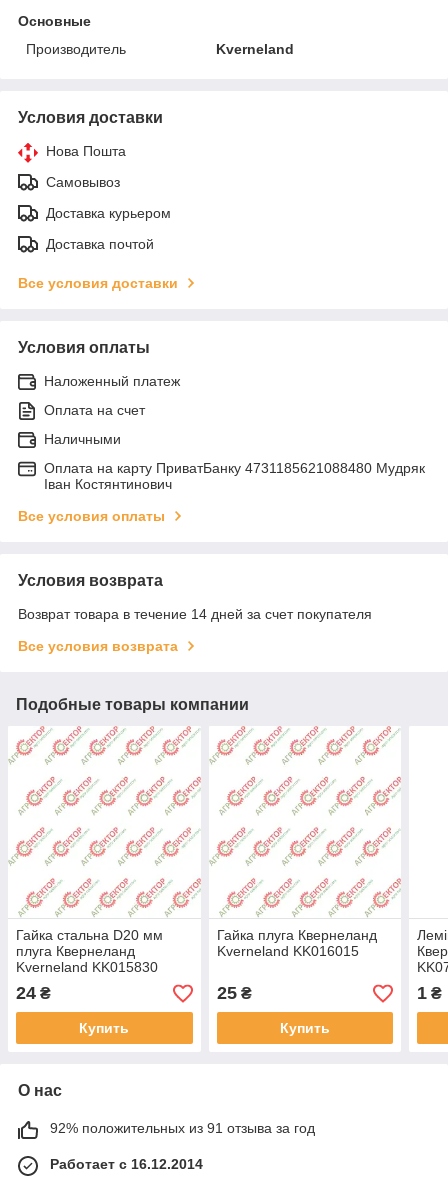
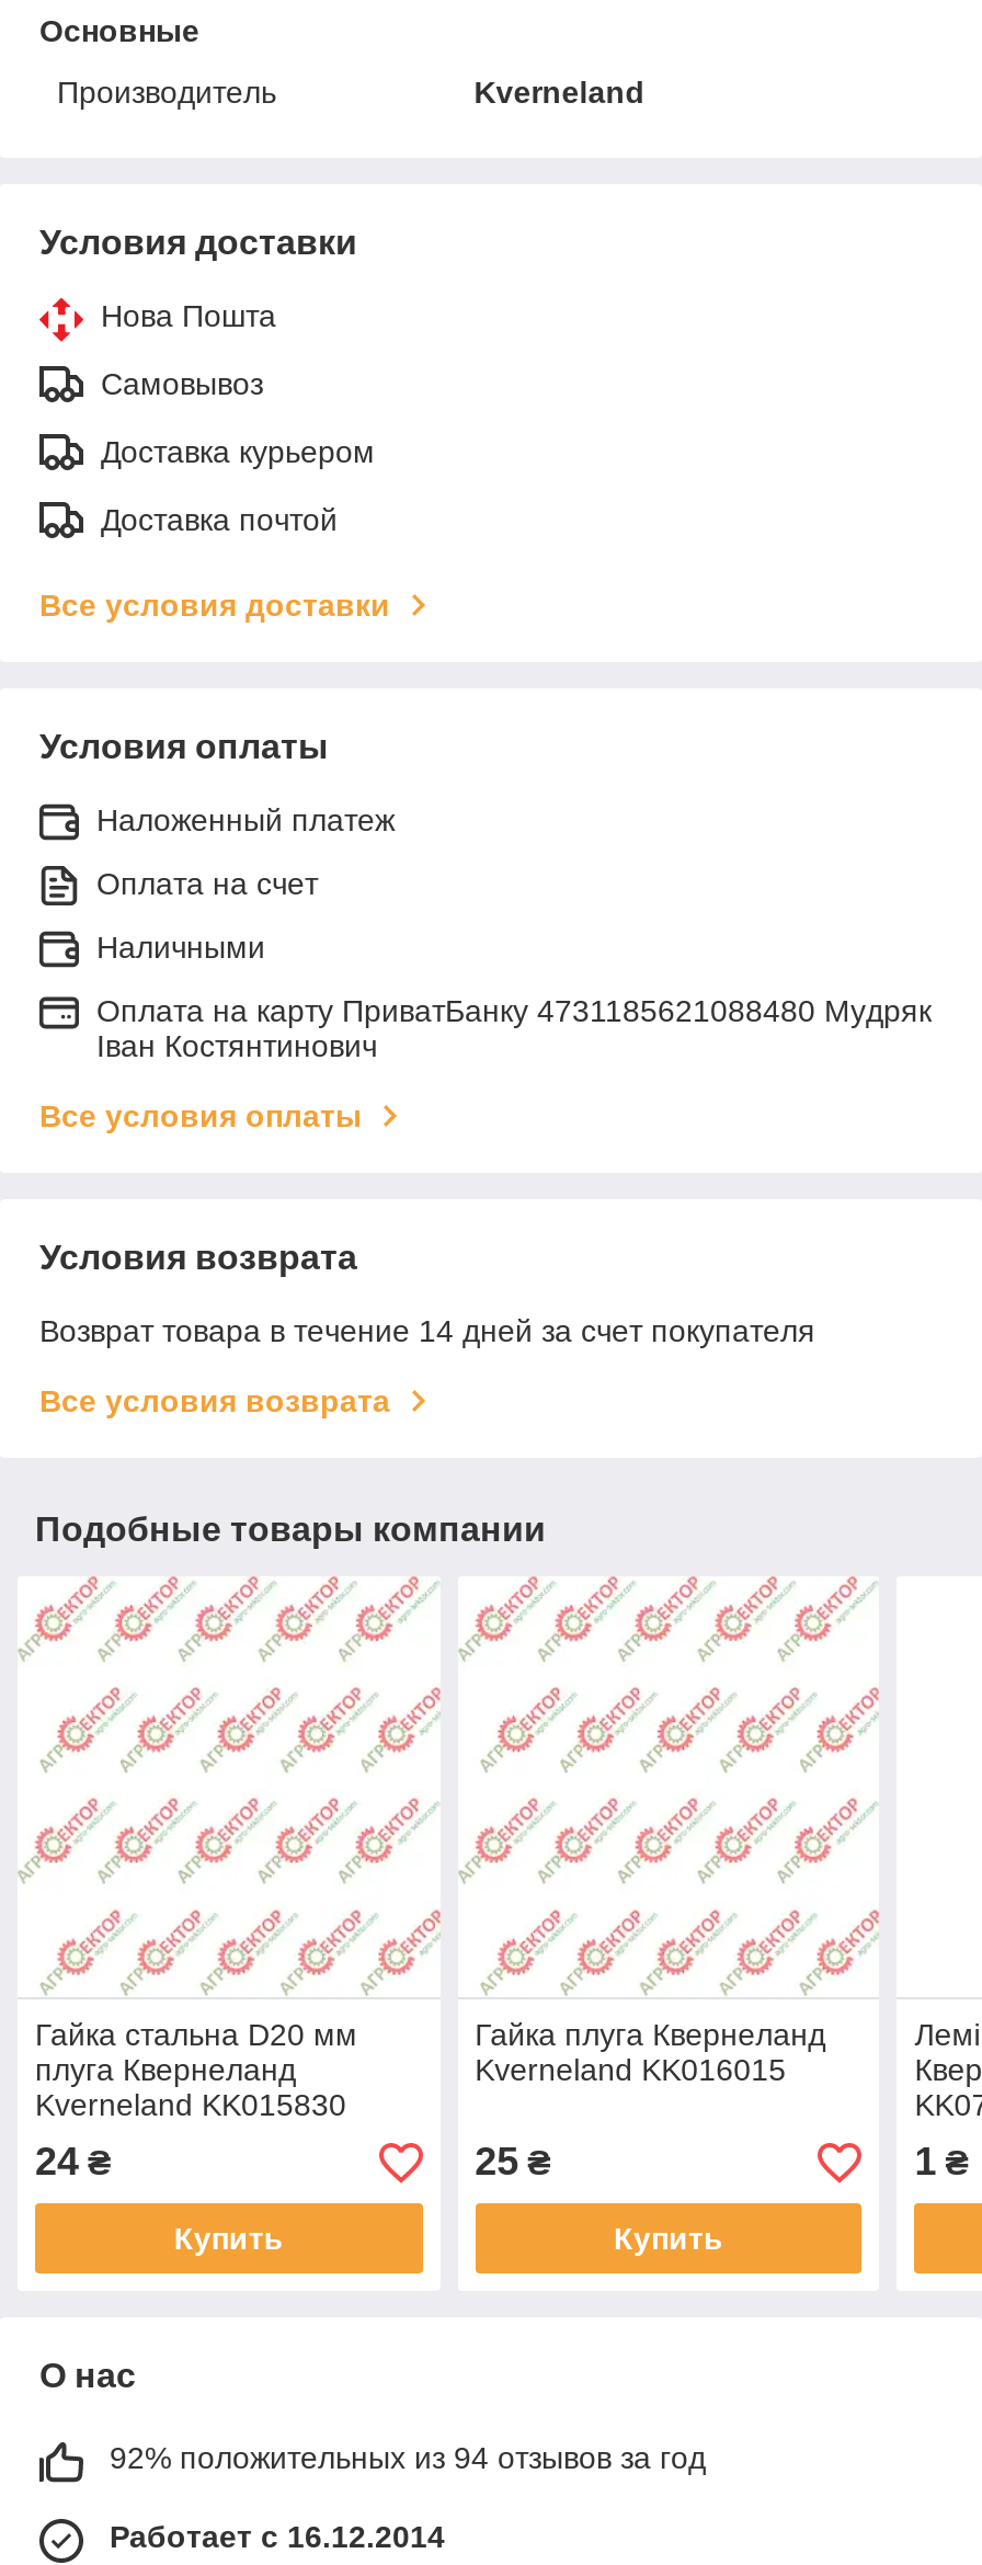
- 92% положительных из 91 отзыва за год
+ 92% положительных из 94 отзывов за год
